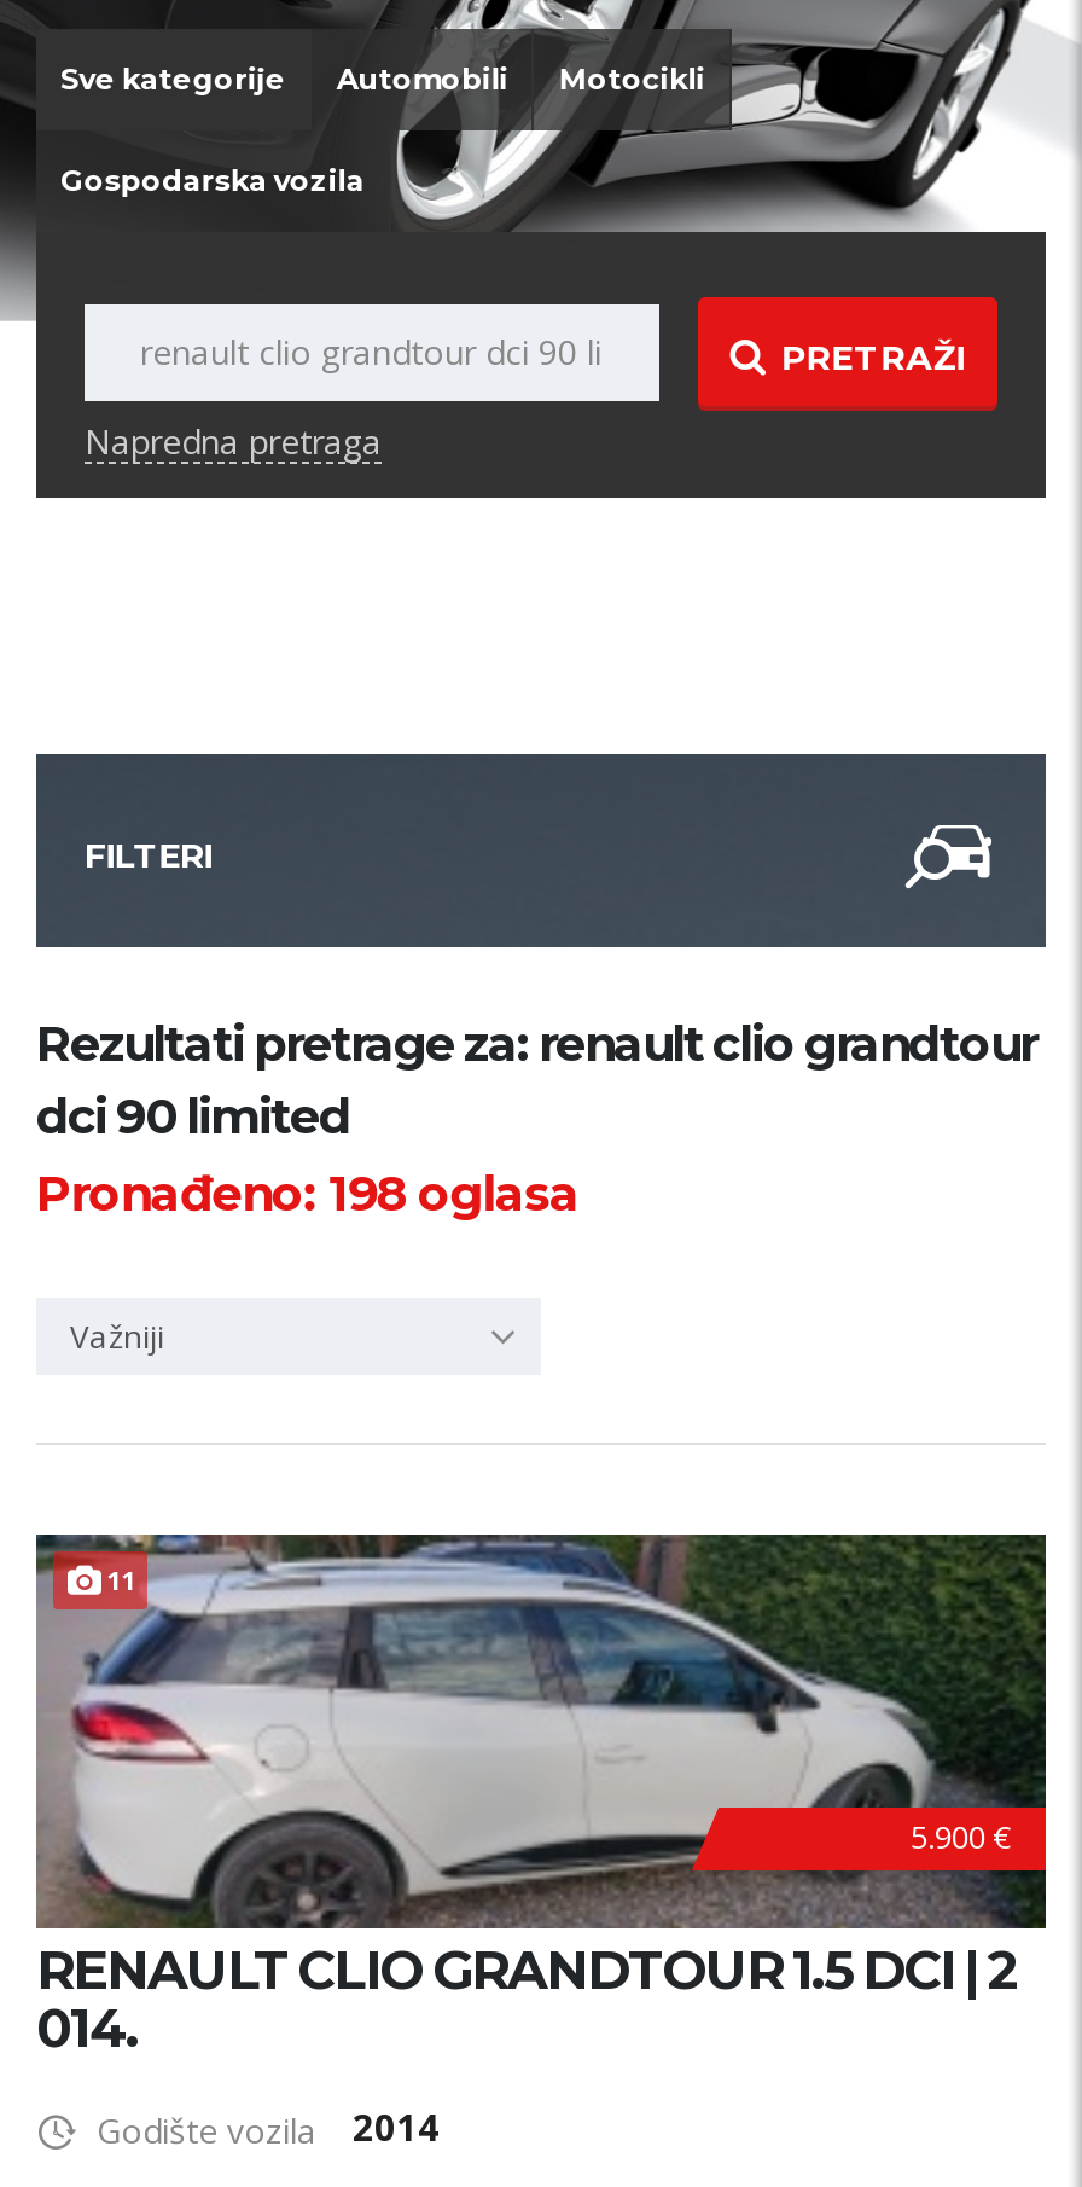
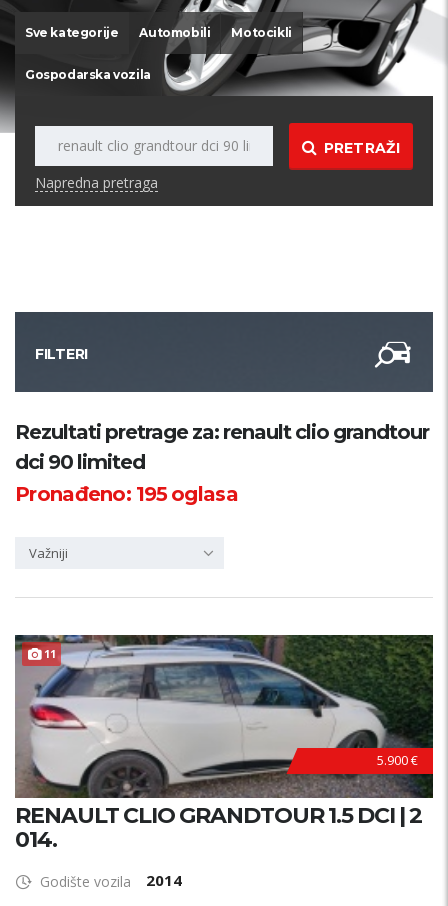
- Pronađeno: 198 oglasa
+ Pronađeno: 195 oglasa
